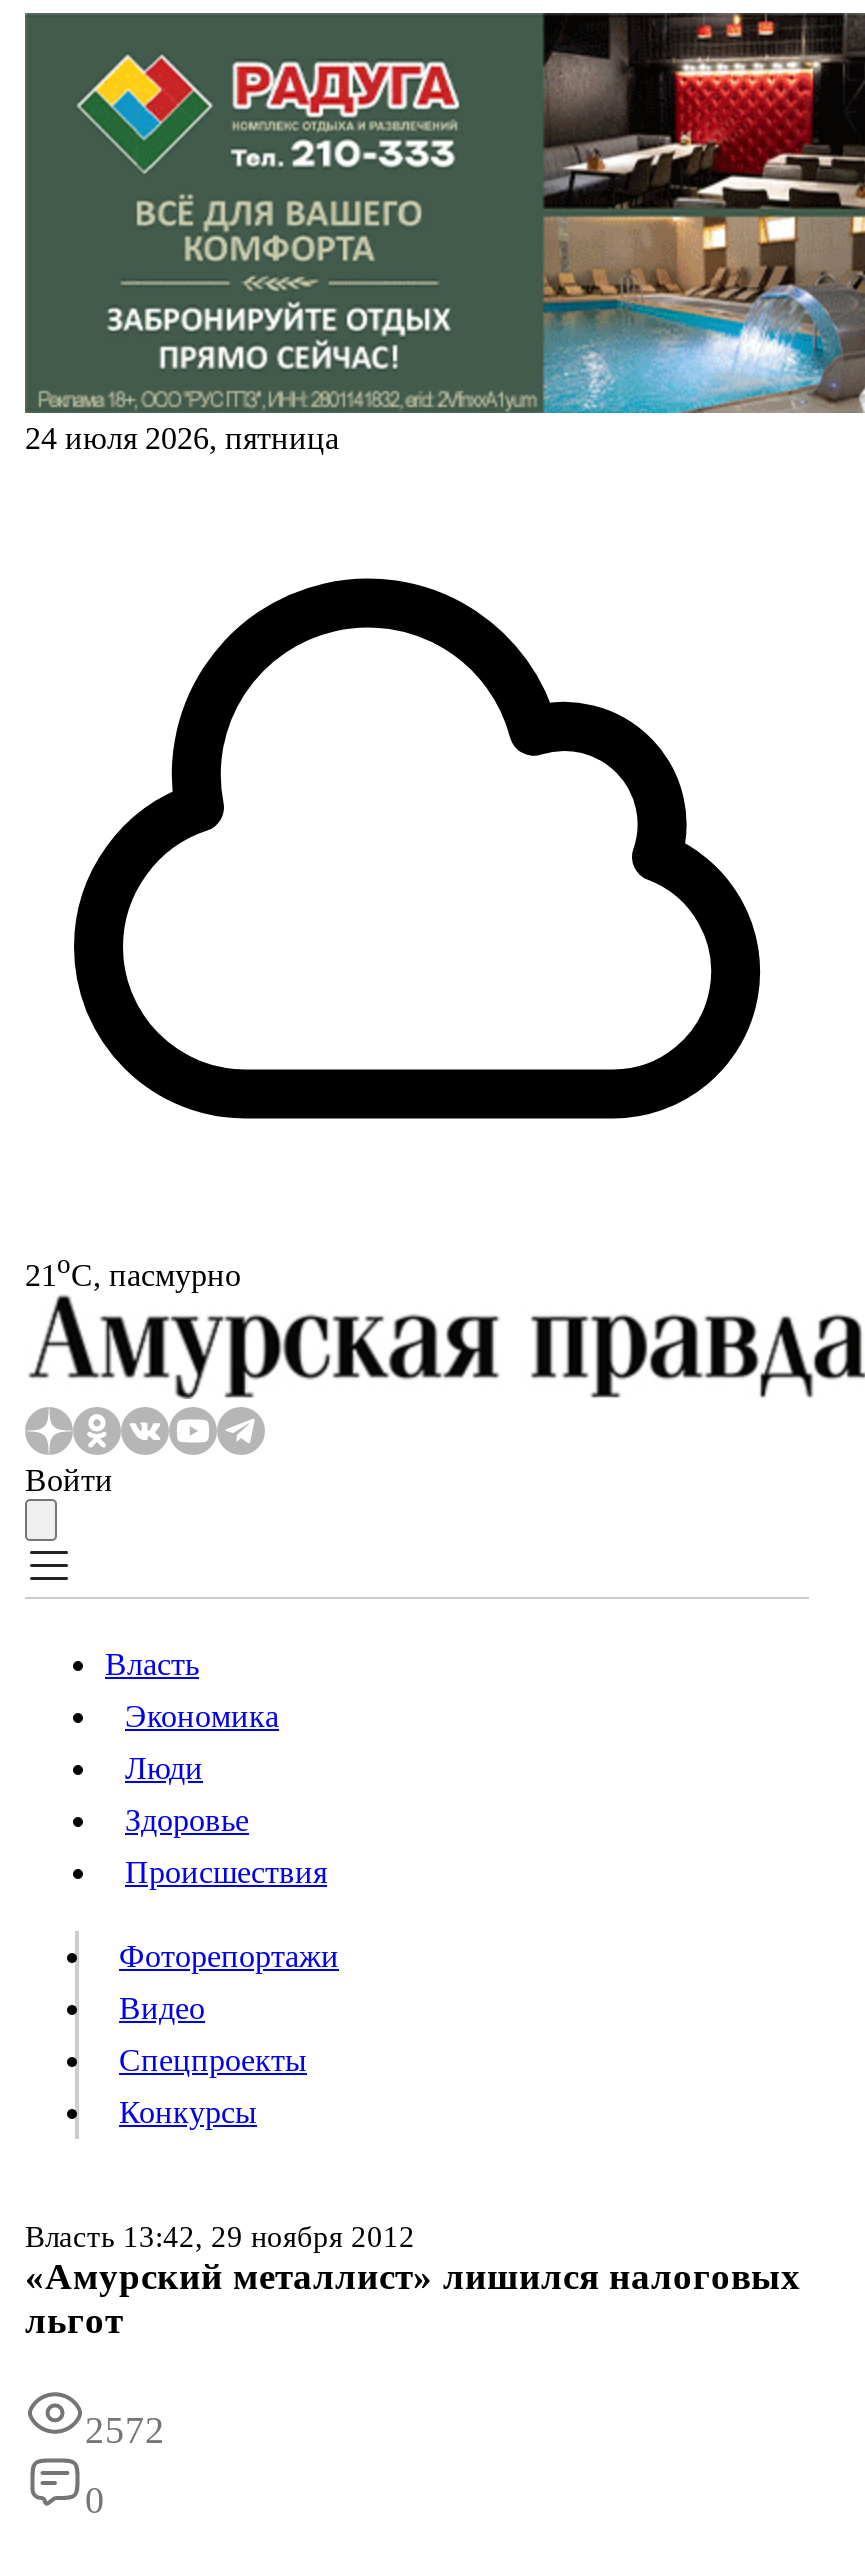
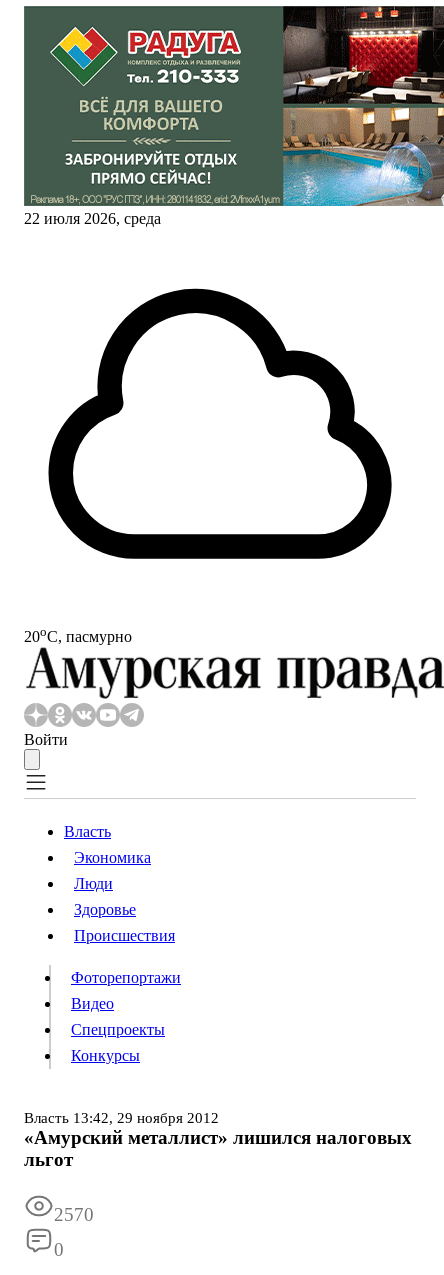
- 24 июля 2026, пятница
+ 22 июля 2026, среда

- 21oС, пасмурно
+ 20oС, пасмурно

- 2572
+ 2570
